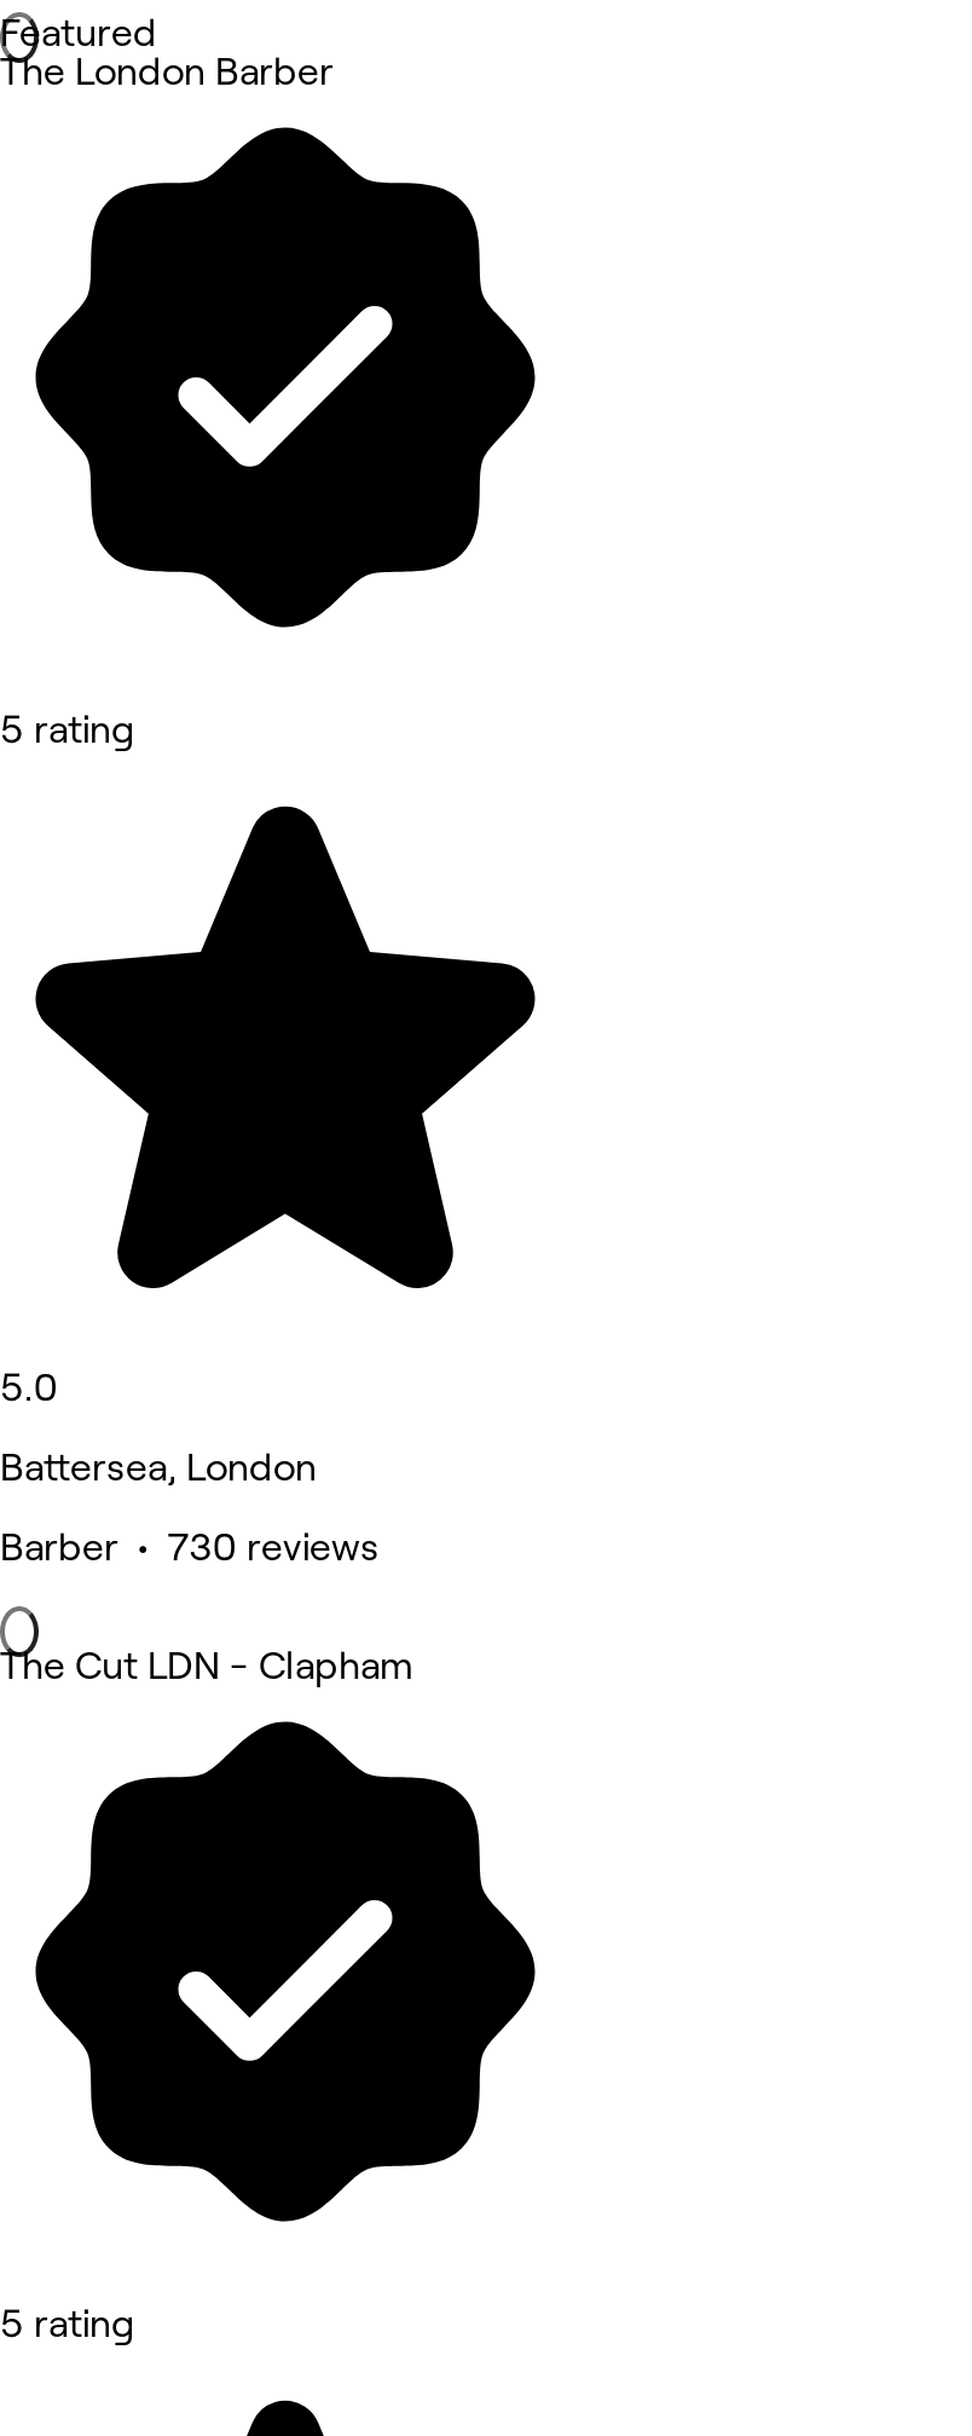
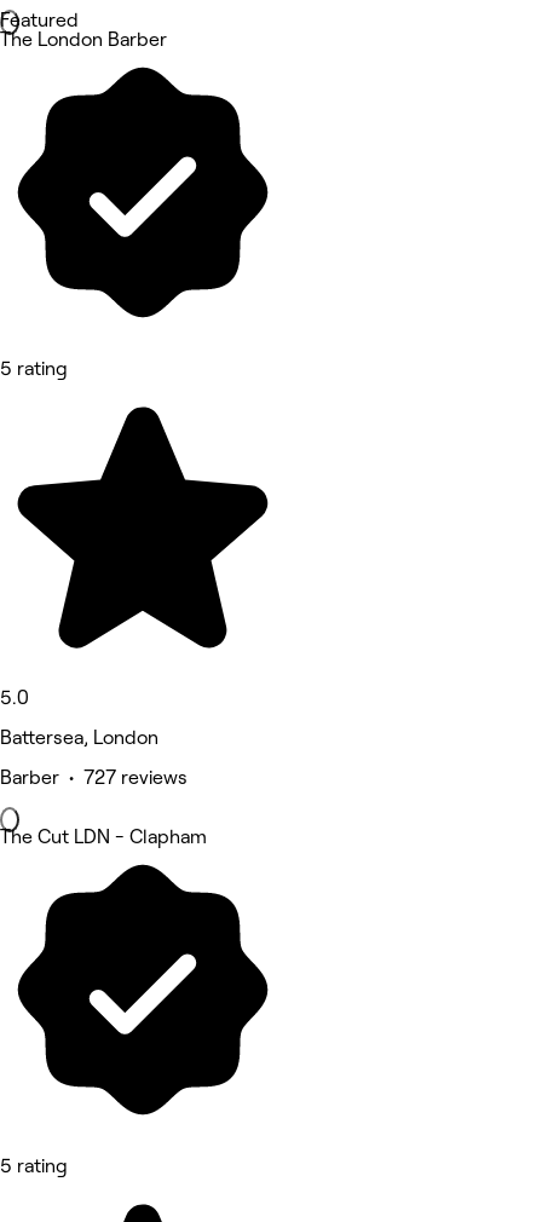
- Barber • 730 reviews
+ Barber • 727 reviews
